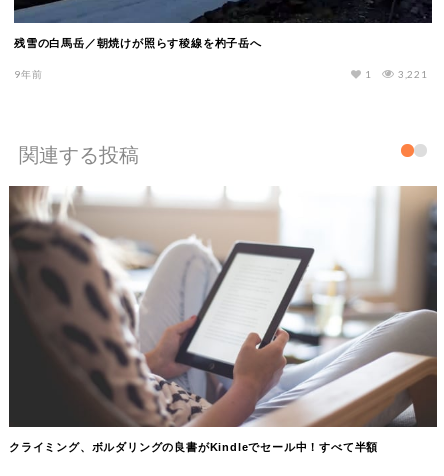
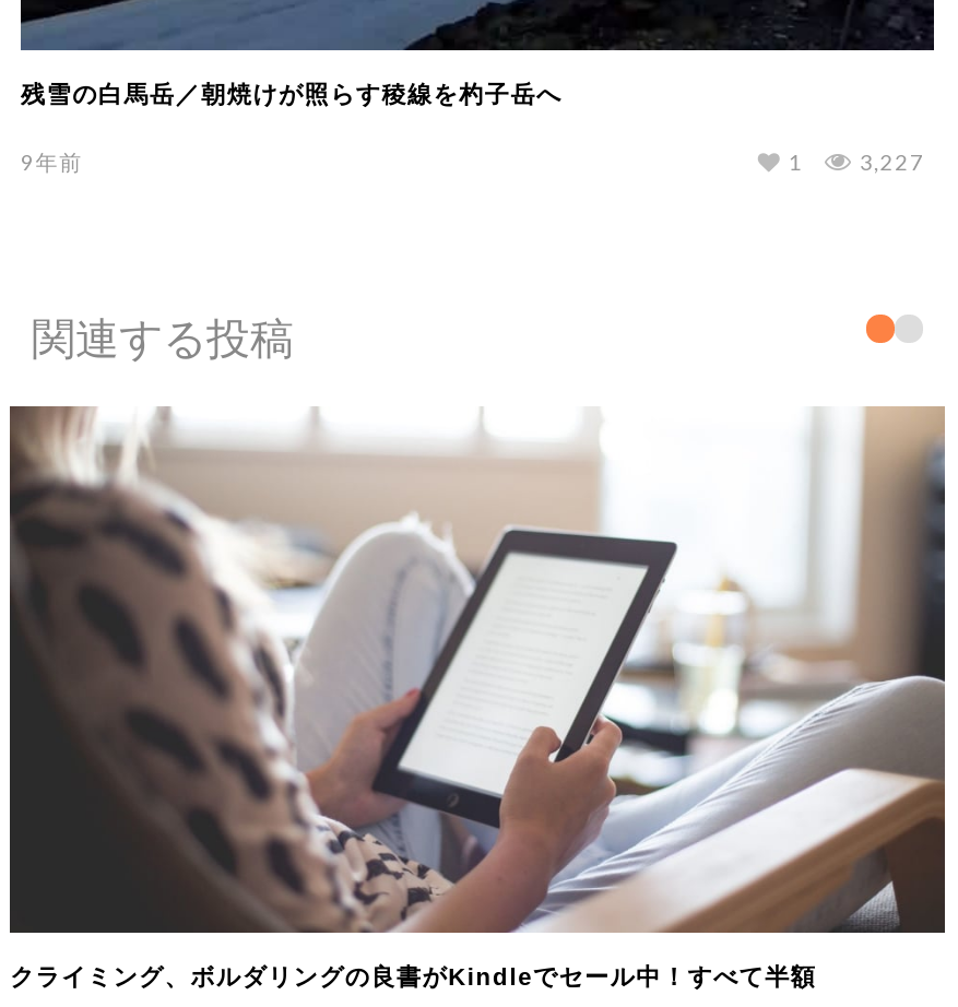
- 3,221
+ 3,227
